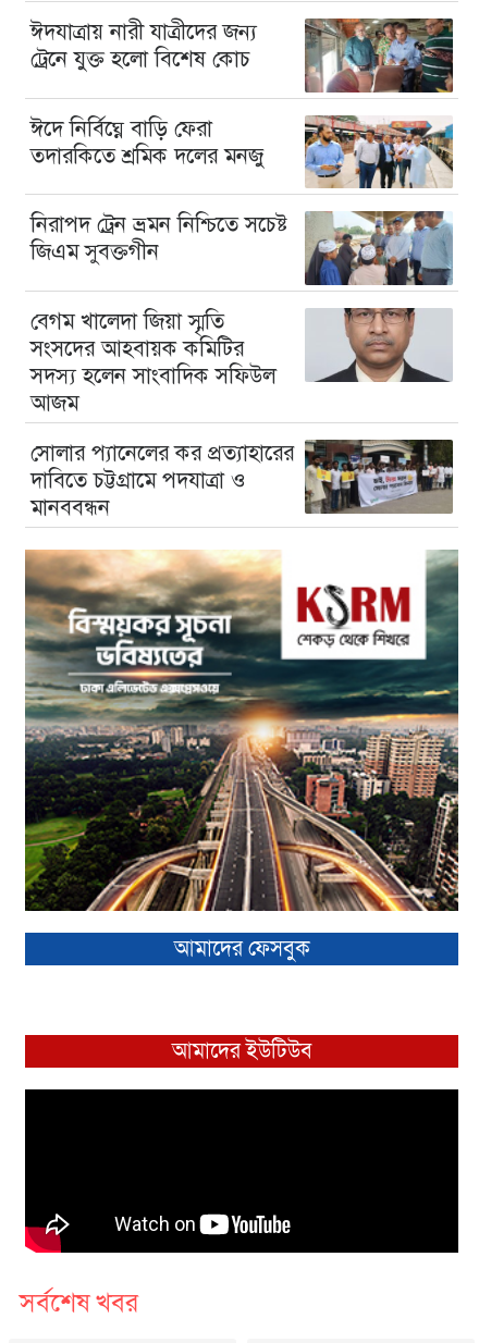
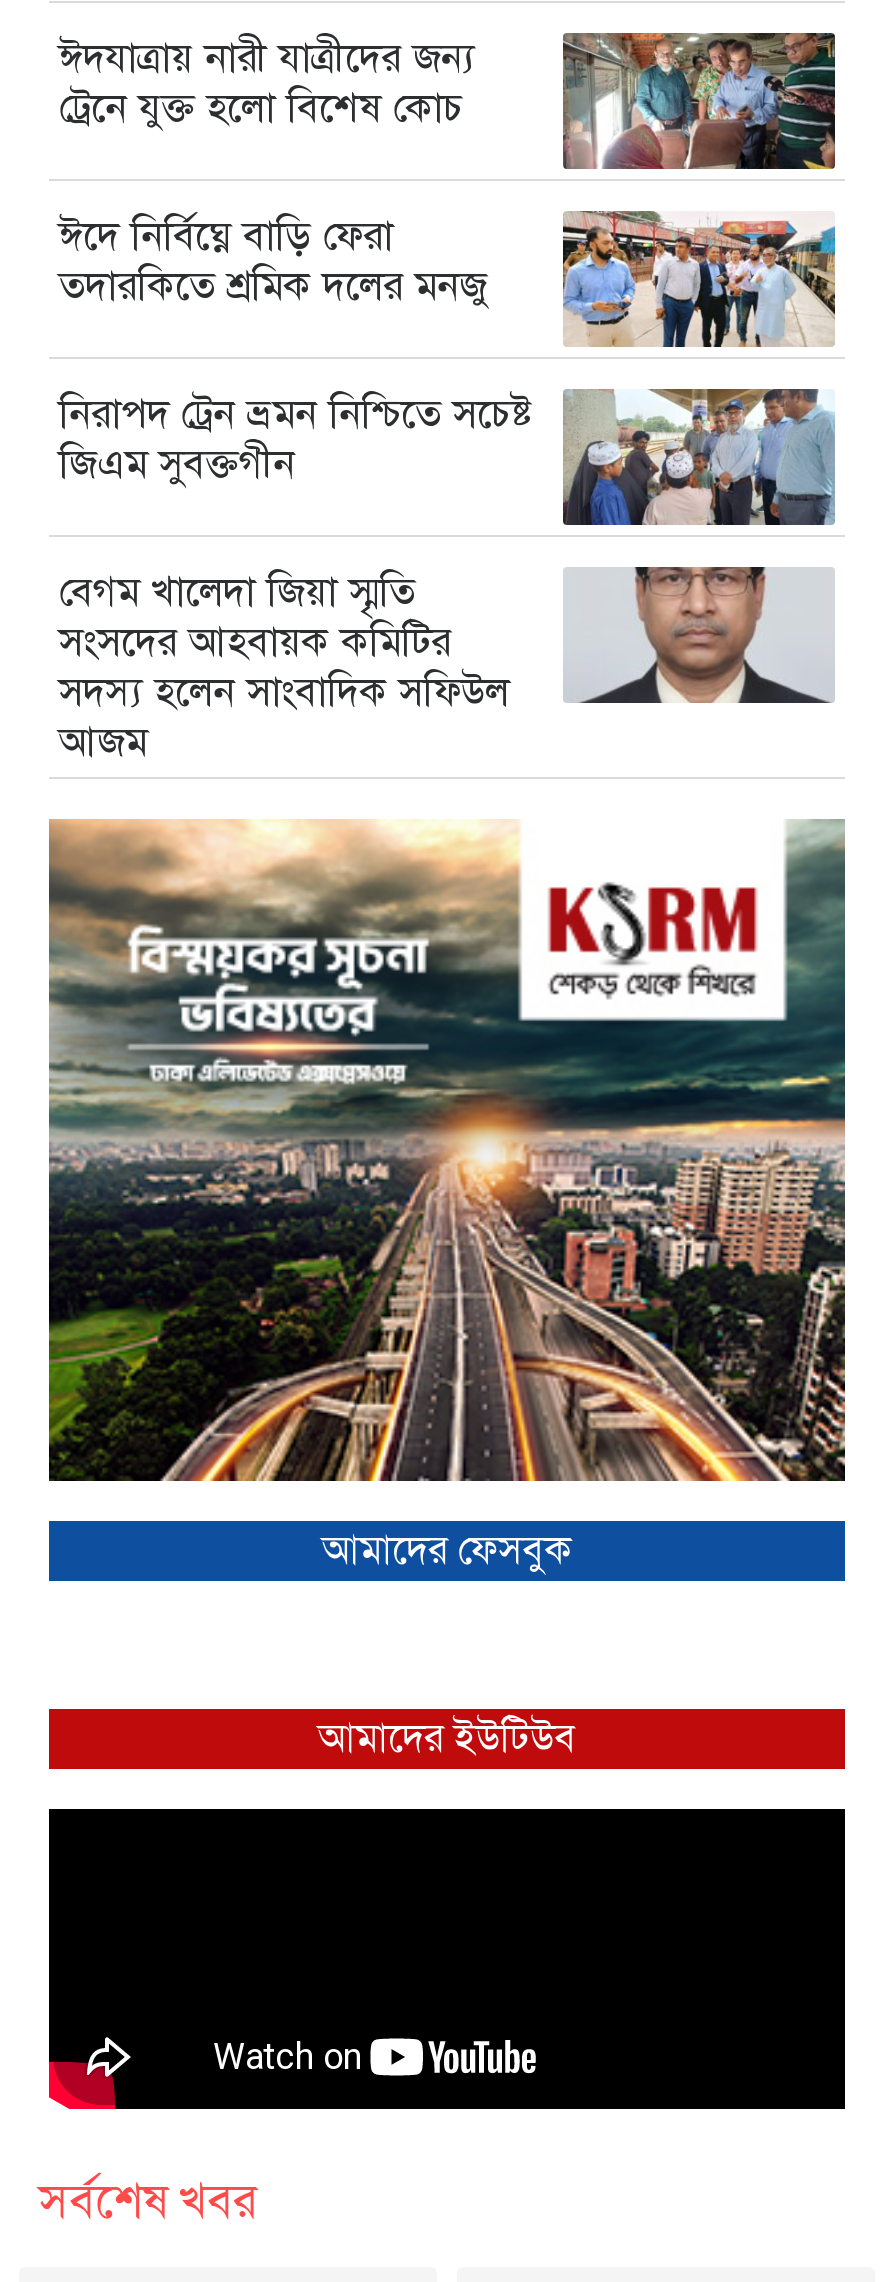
- [image]
- সোলার প্যানেলের কর প্রত্যাহারের
- দাবিতে চট্টগ্রামে পদযাত্রা ও
- মানববন্ধন
